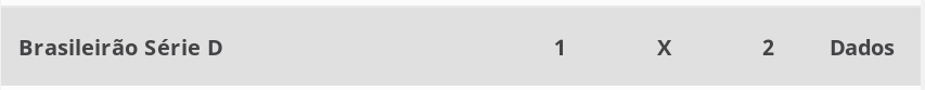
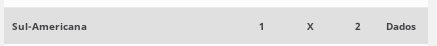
- Brasileirão Série D
+ Sul-Americana
